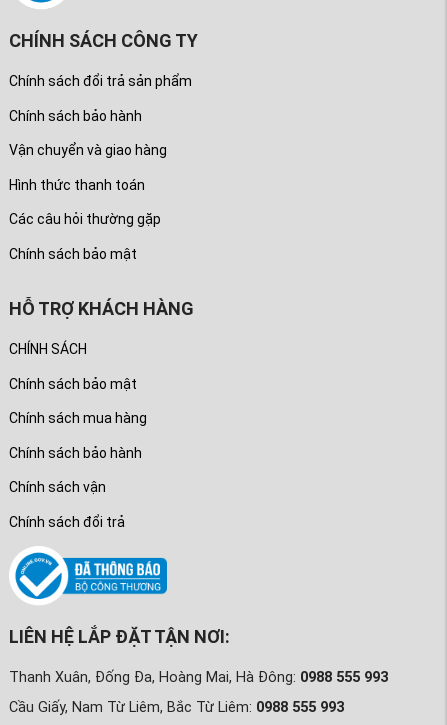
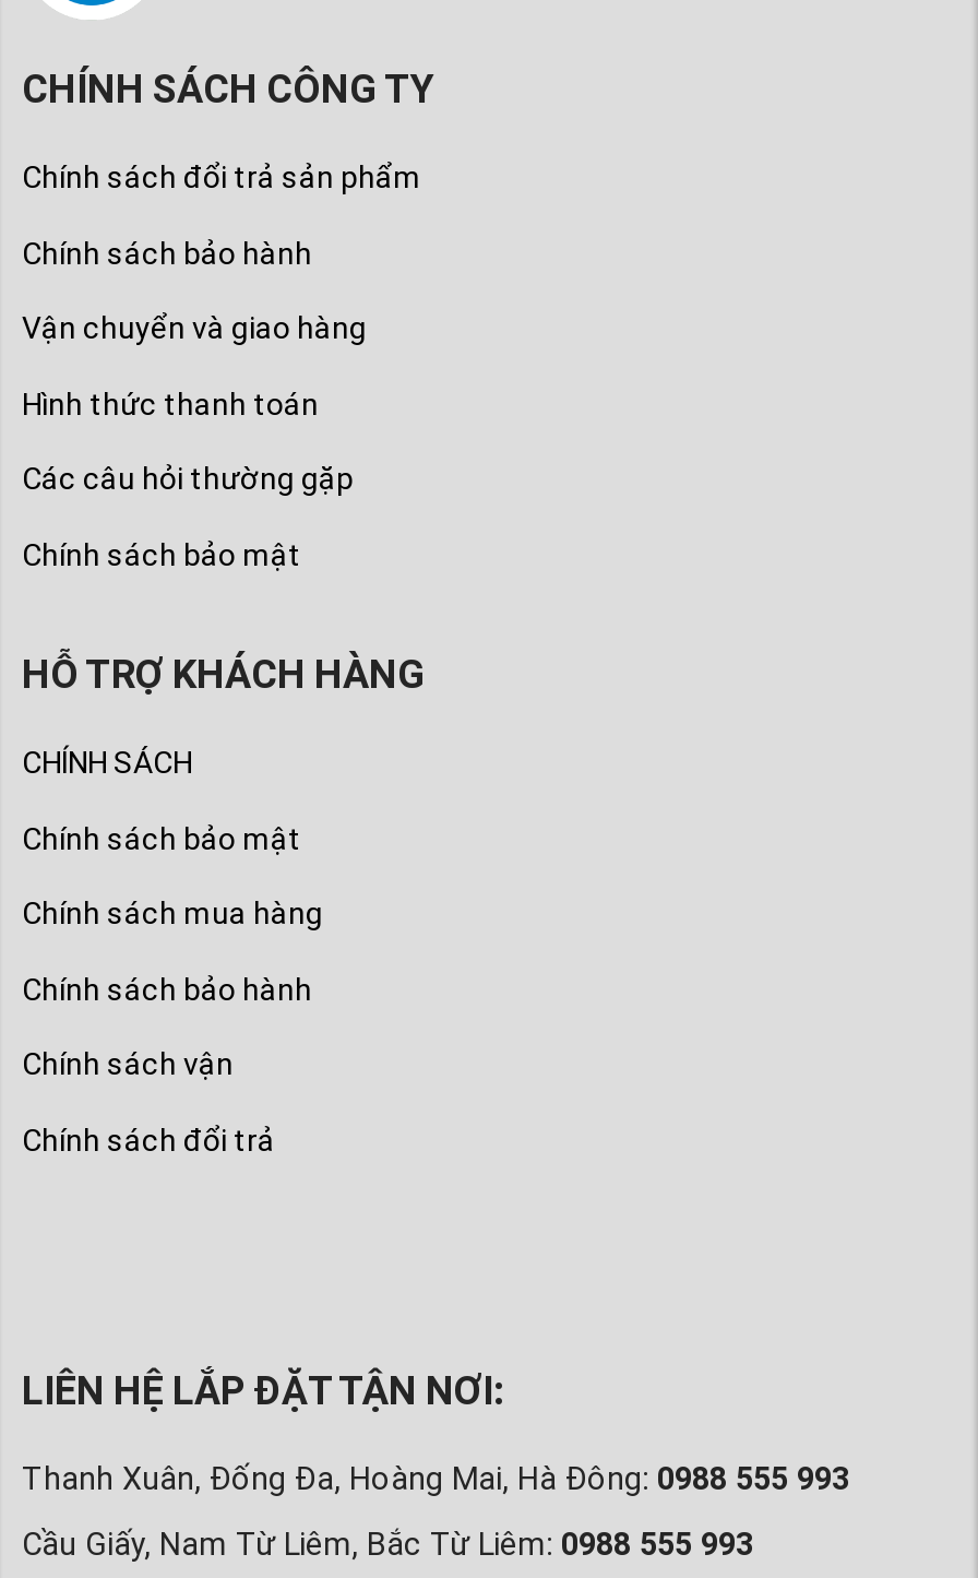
- [image]
